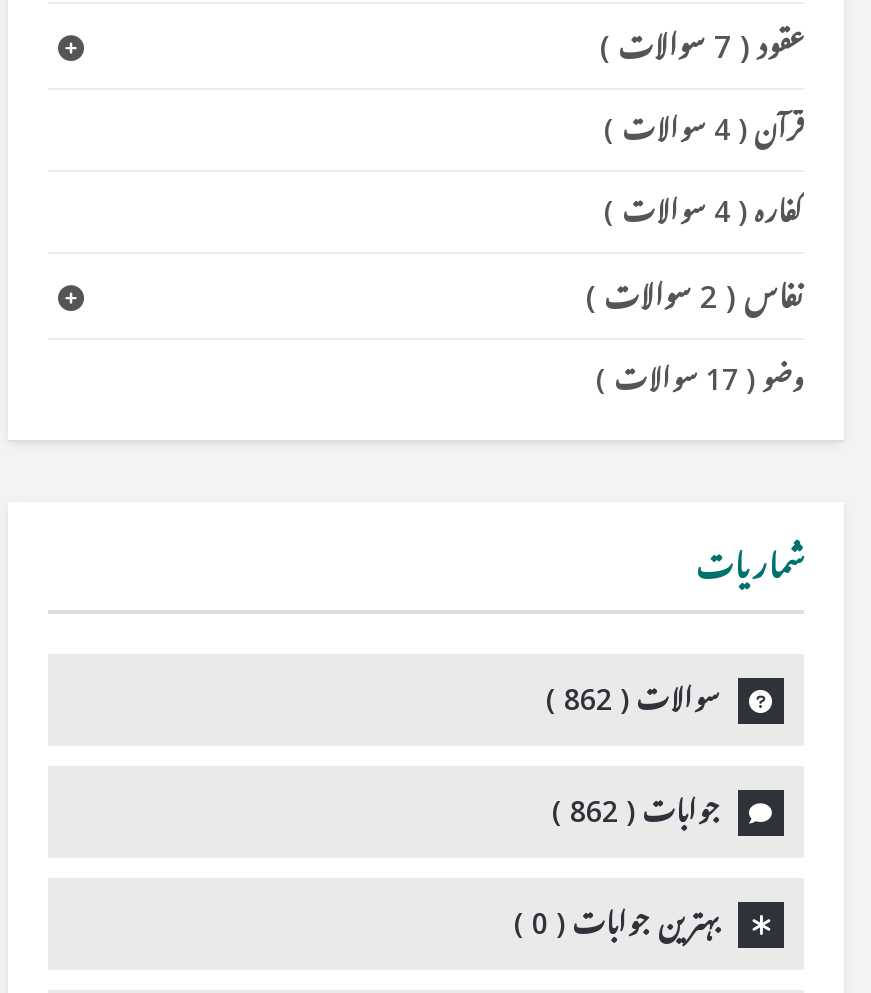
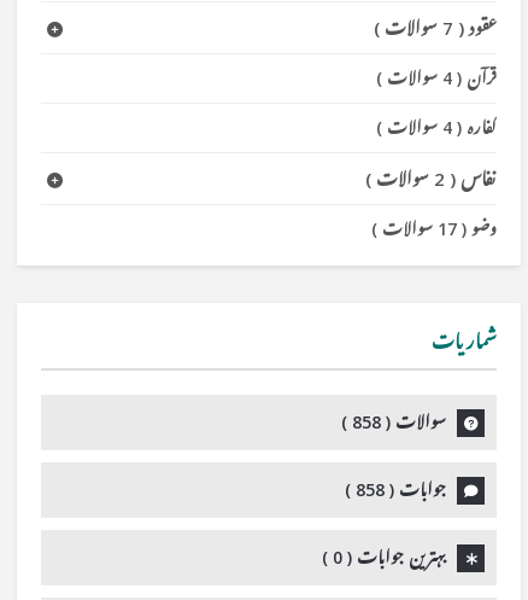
- سوالات (862)
+ سوالات (858)

- جوابات (862)
+ جوابات (858)
